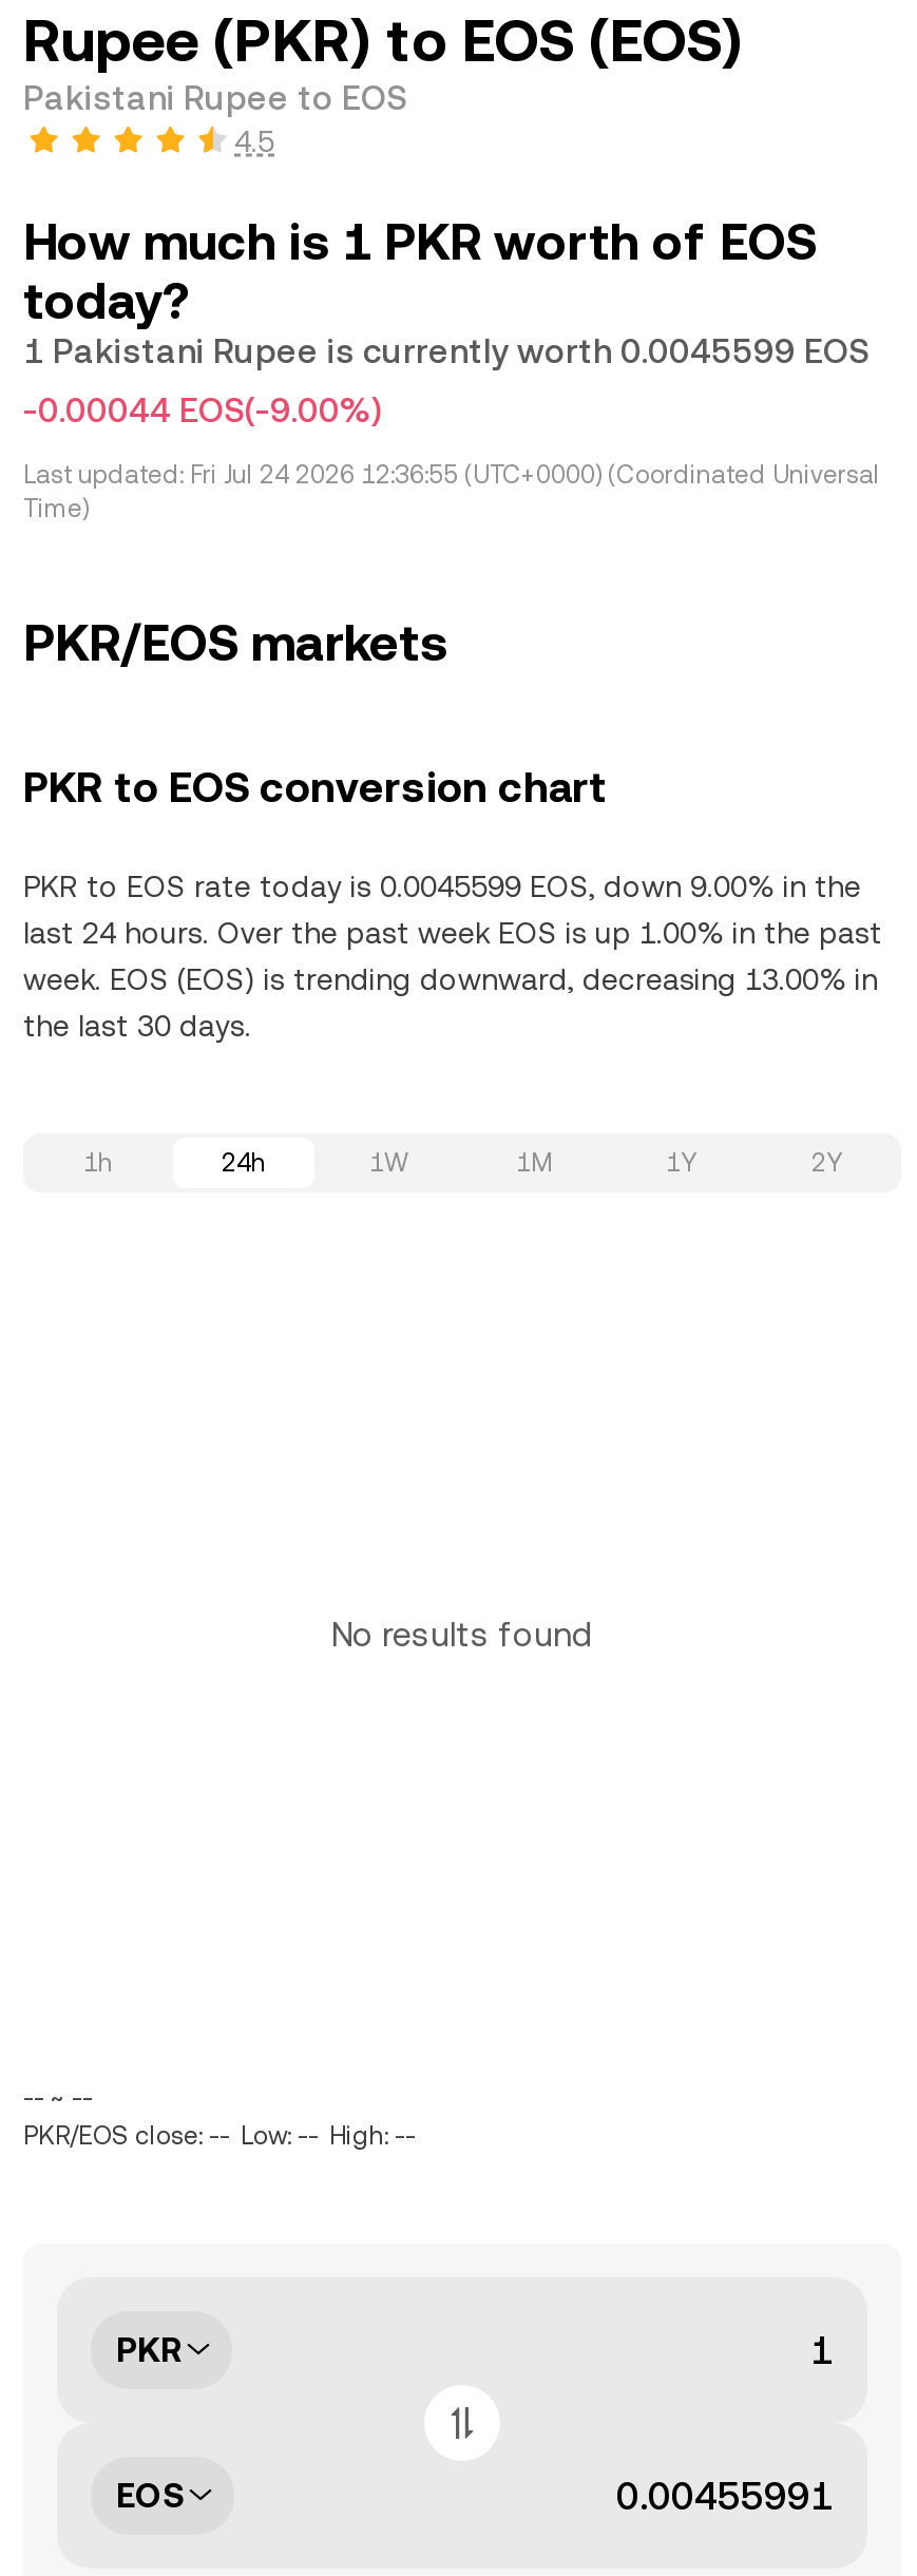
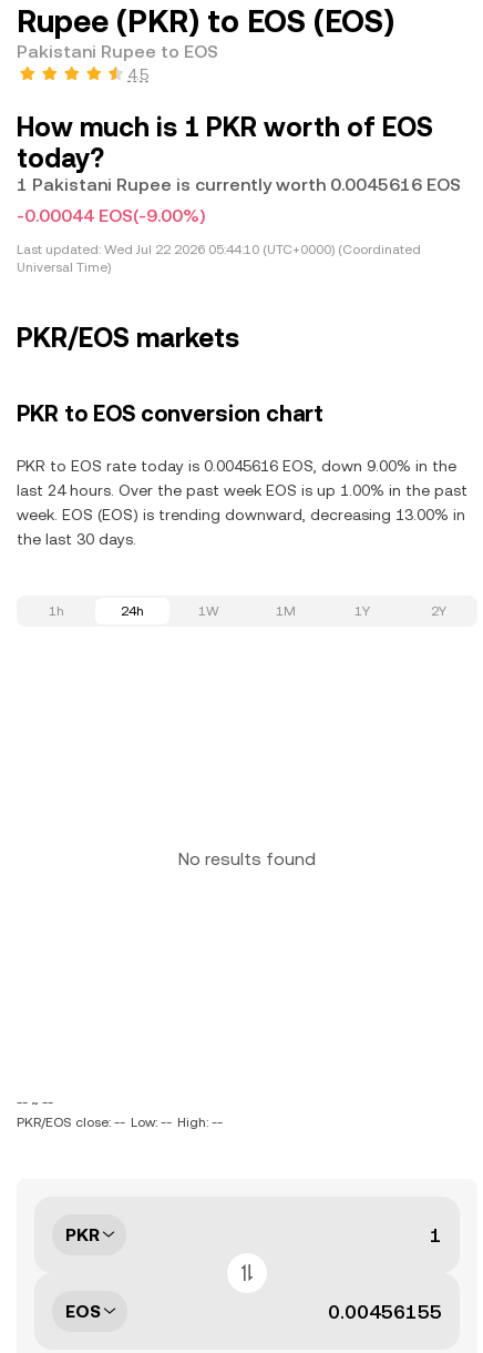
- 1 Pakistani Rupee is currently worth 0.0045599 EOS
+ 1 Pakistani Rupee is currently worth 0.0045616 EOS

- Last updated: Fri Jul 24 2026 12:36:55 (UTC+0000) (Coordinated Universal
- Time)
+ Last updated: Wed Jul 22 2026 05:44:10 (UTC+0000) (Coordinated
+ Universal Time)

- PKR to EOS rate today is 0.0045599 EOS, down 9.00% in the
+ PKR to EOS rate today is 0.0045616 EOS, down 9.00% in the
